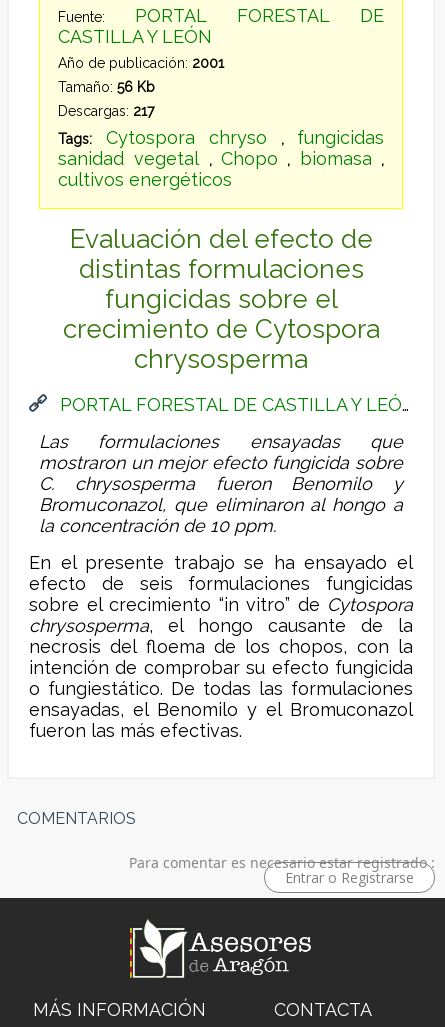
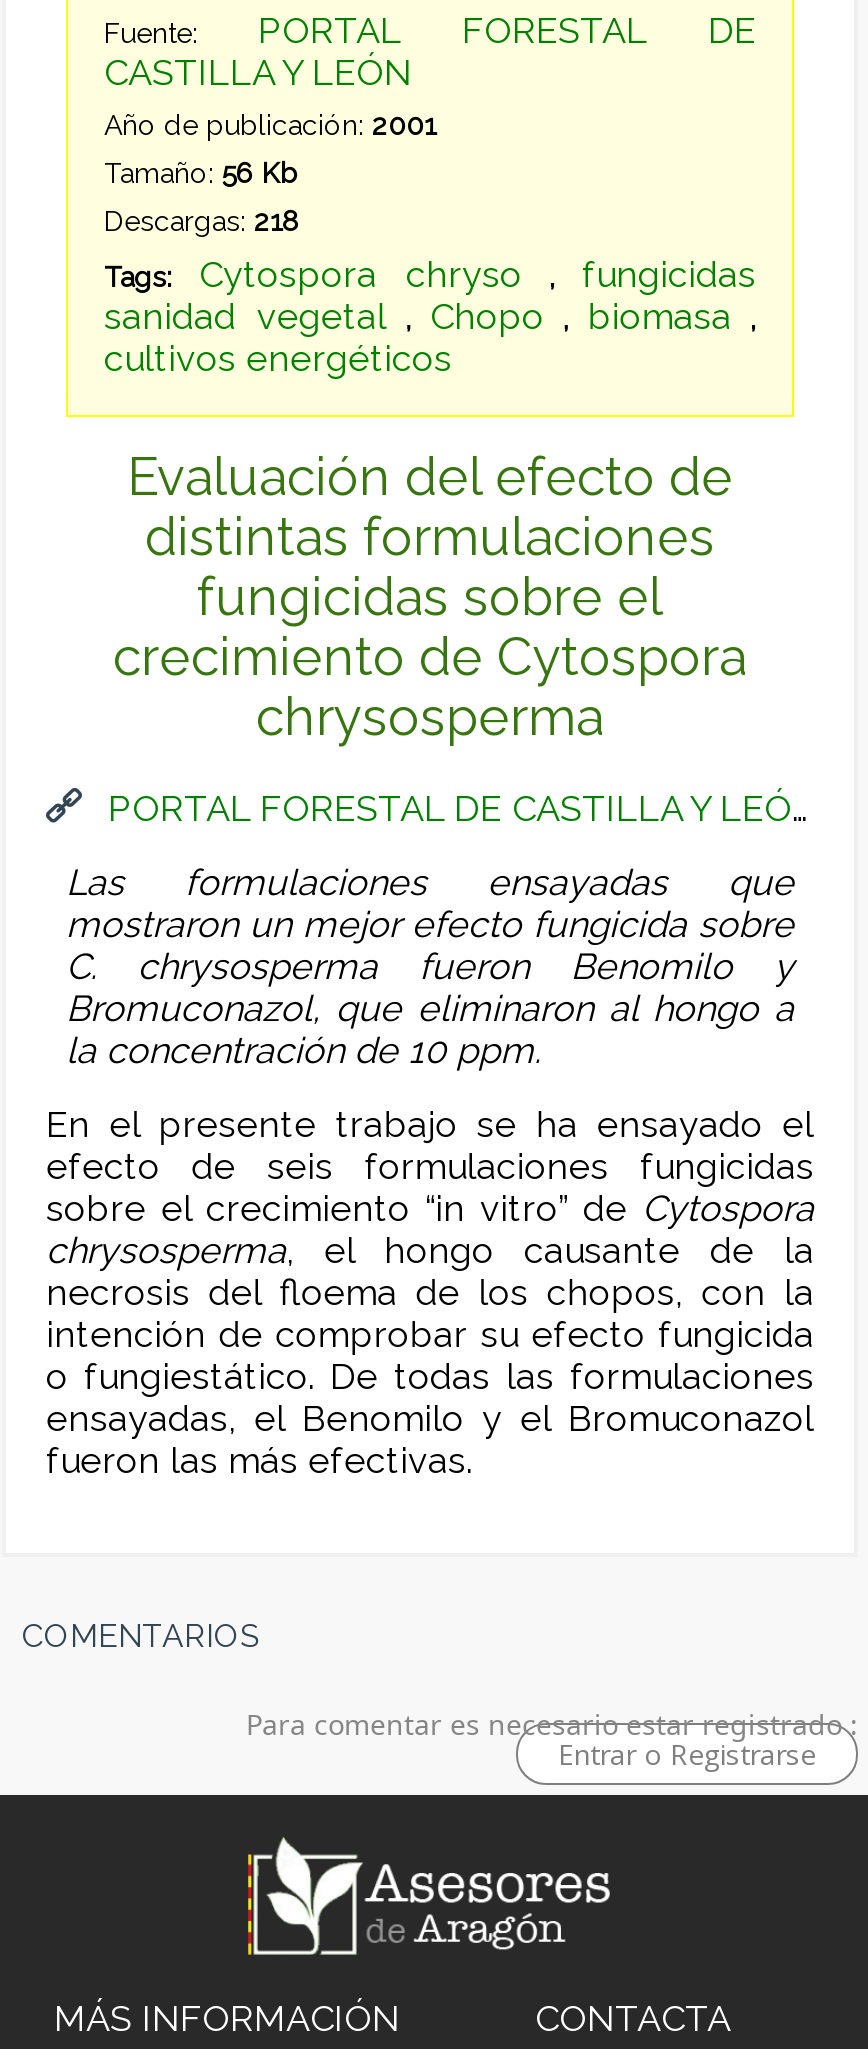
- Descargas: 217
+ Descargas: 218
